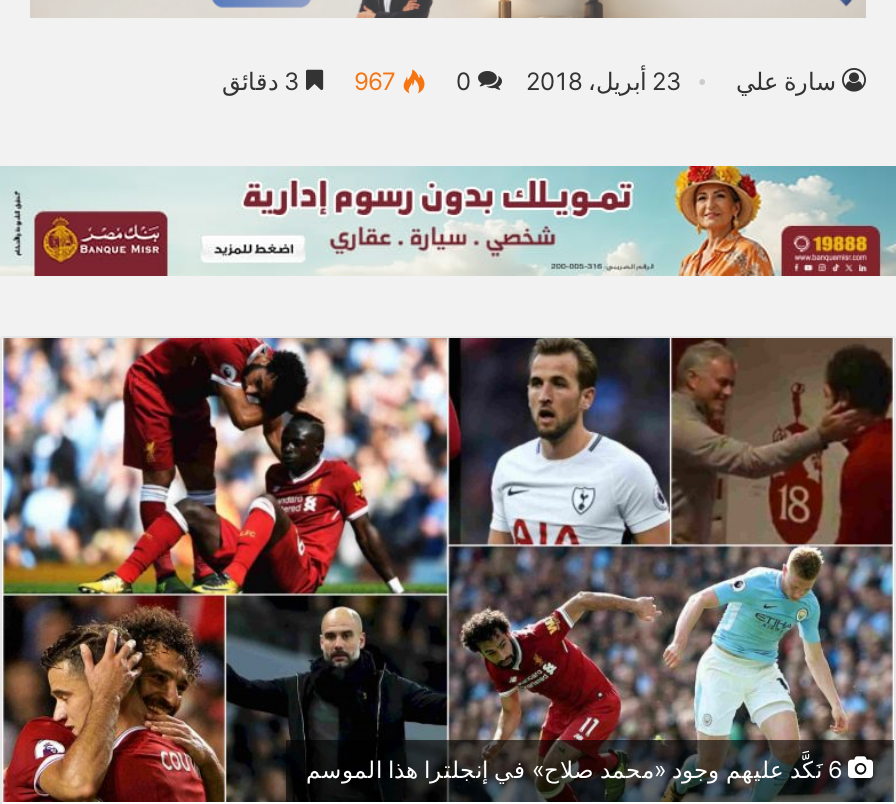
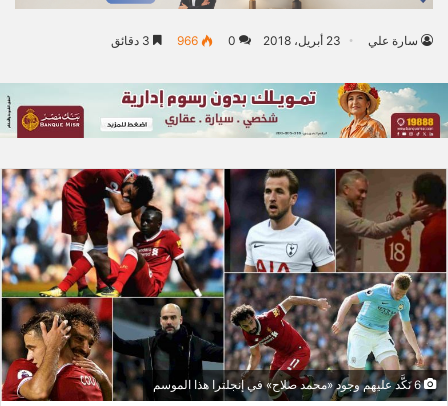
- 967
+ 966
